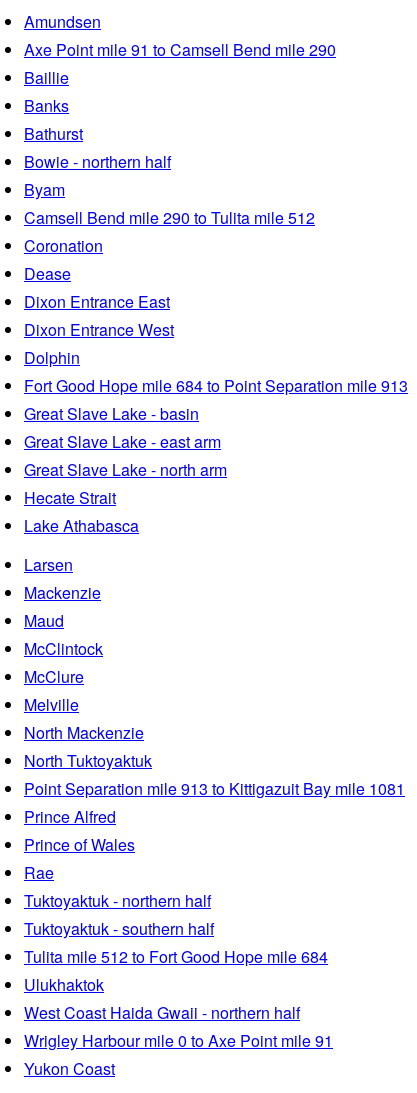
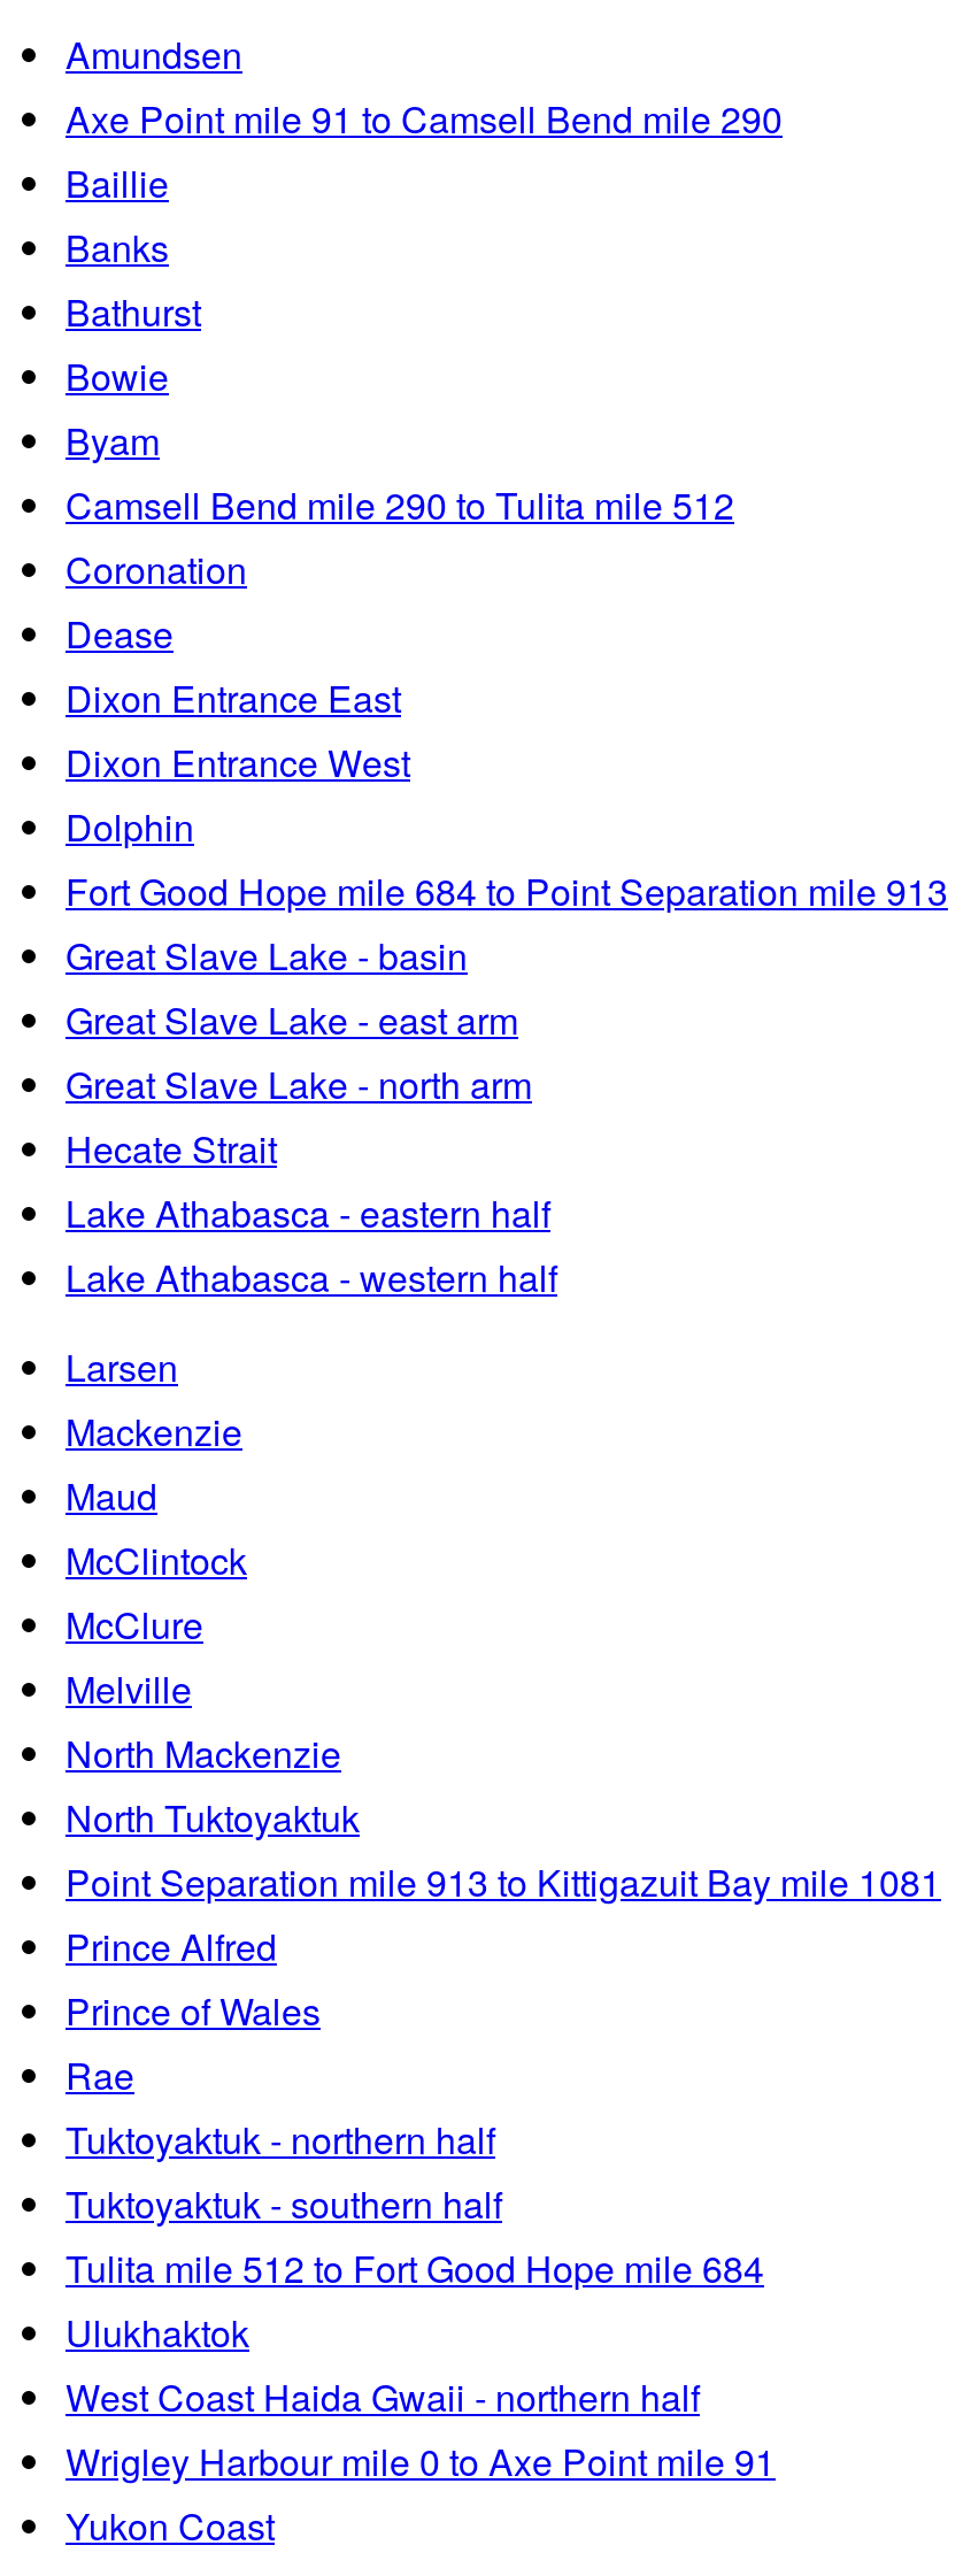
- Bowie - northern half
+ Bowie

- Lake Athabasca
+ Lake Athabasca - eastern half
+ Lake Athabasca - western half
